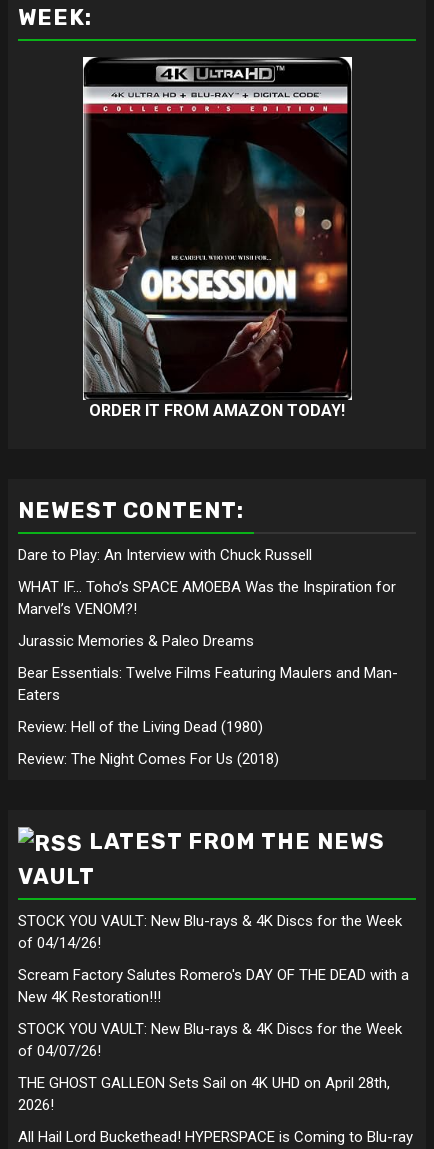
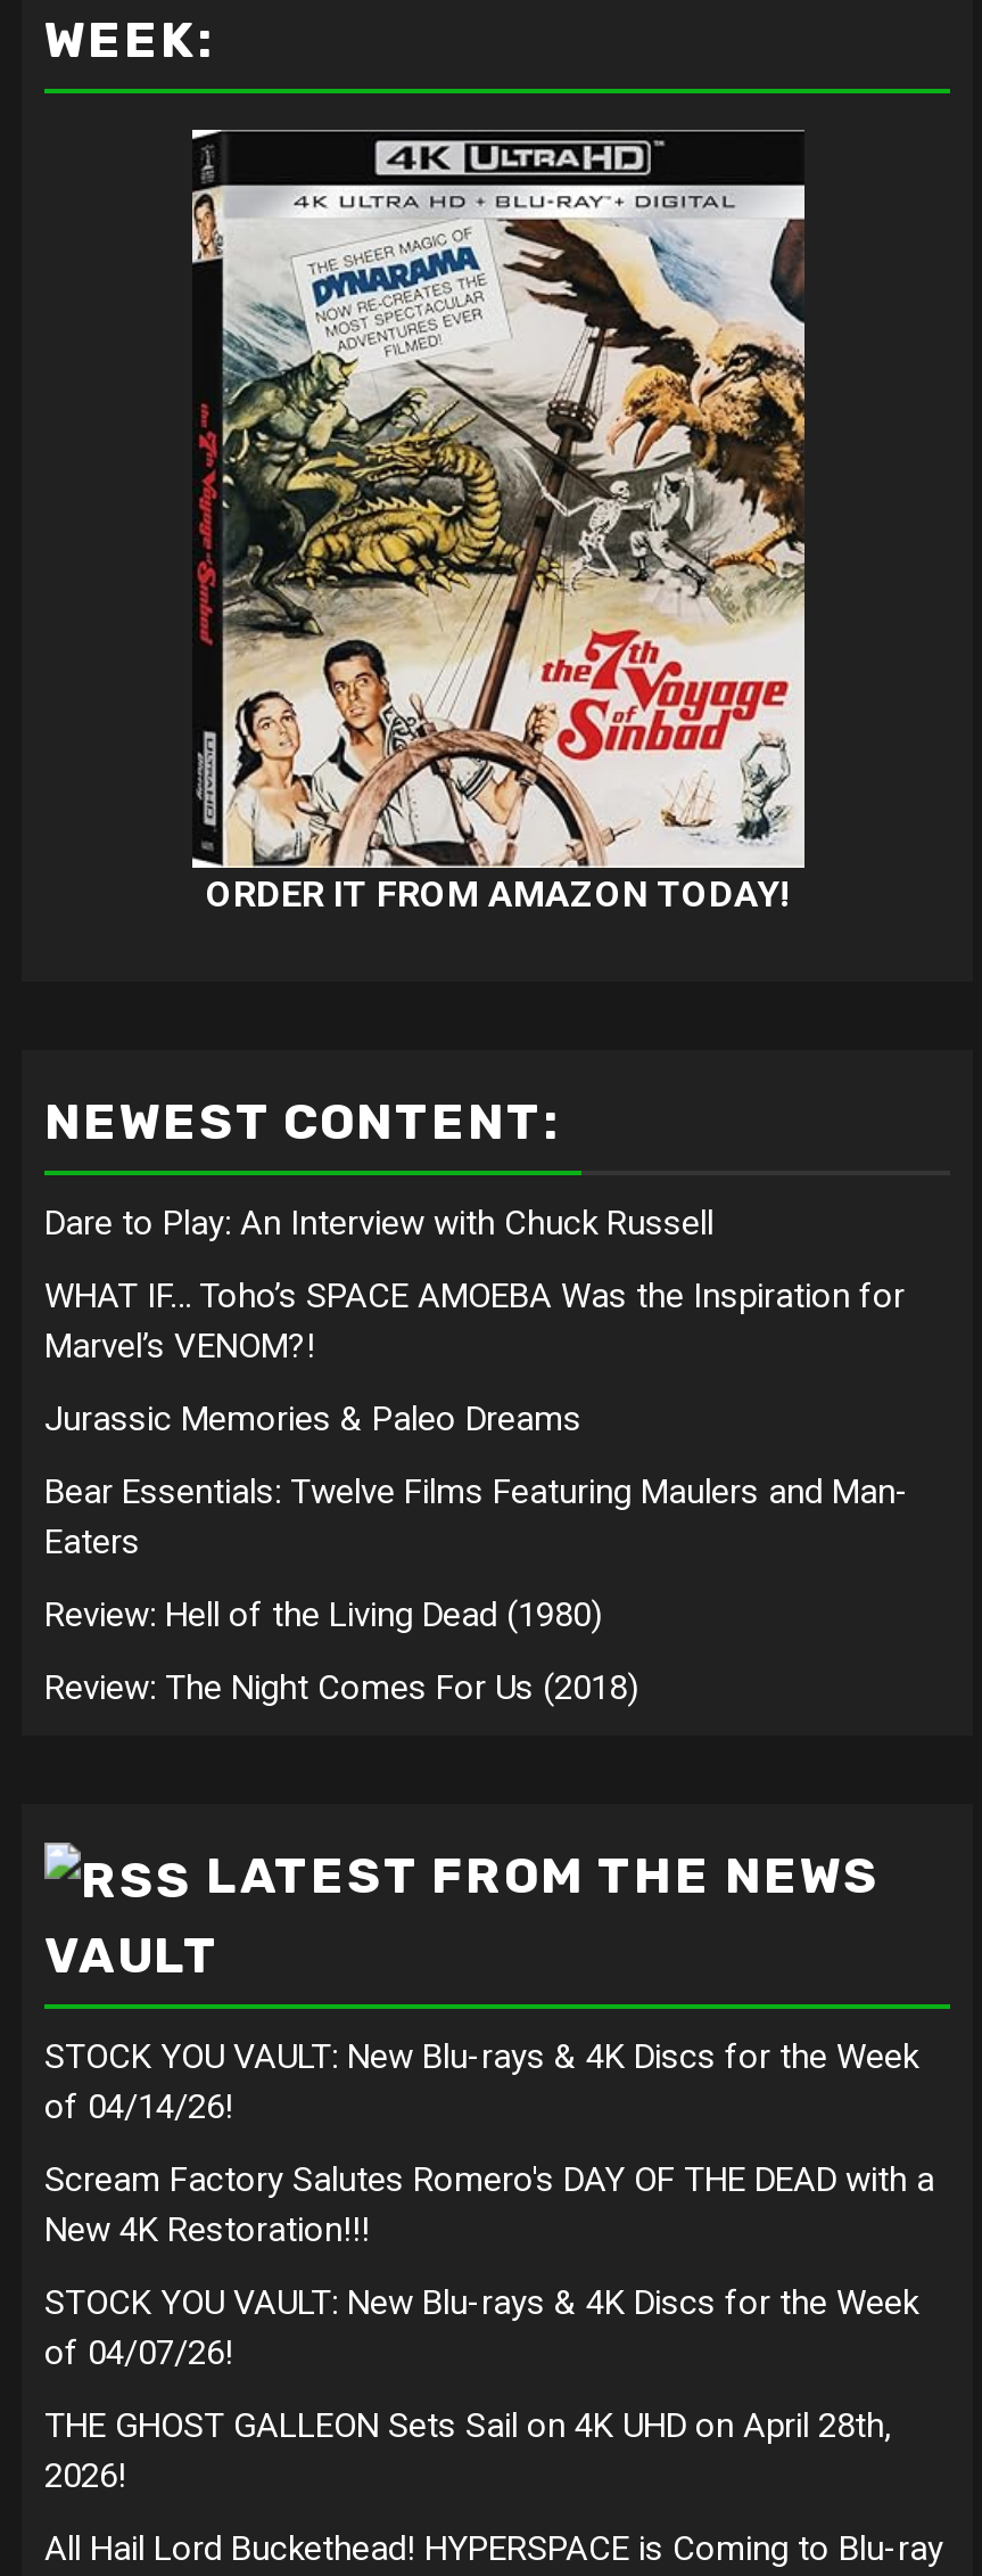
- [image]
+ [image]
